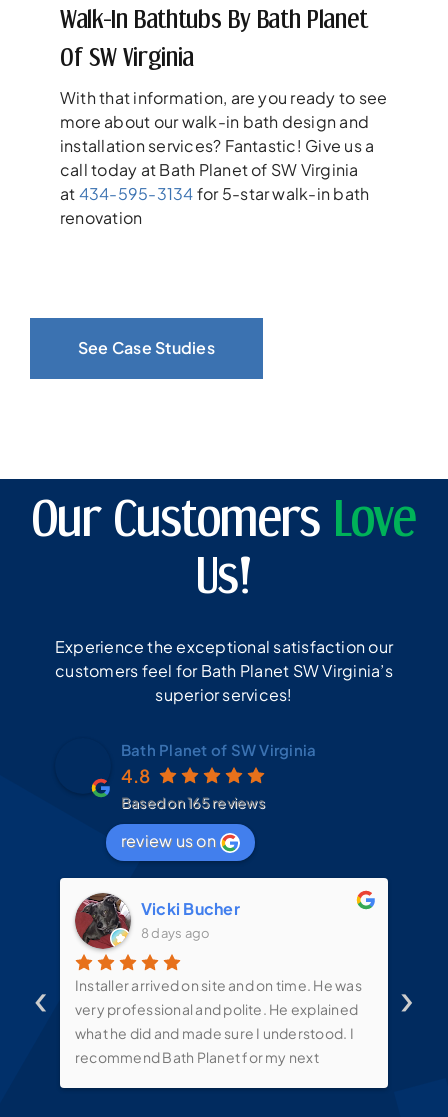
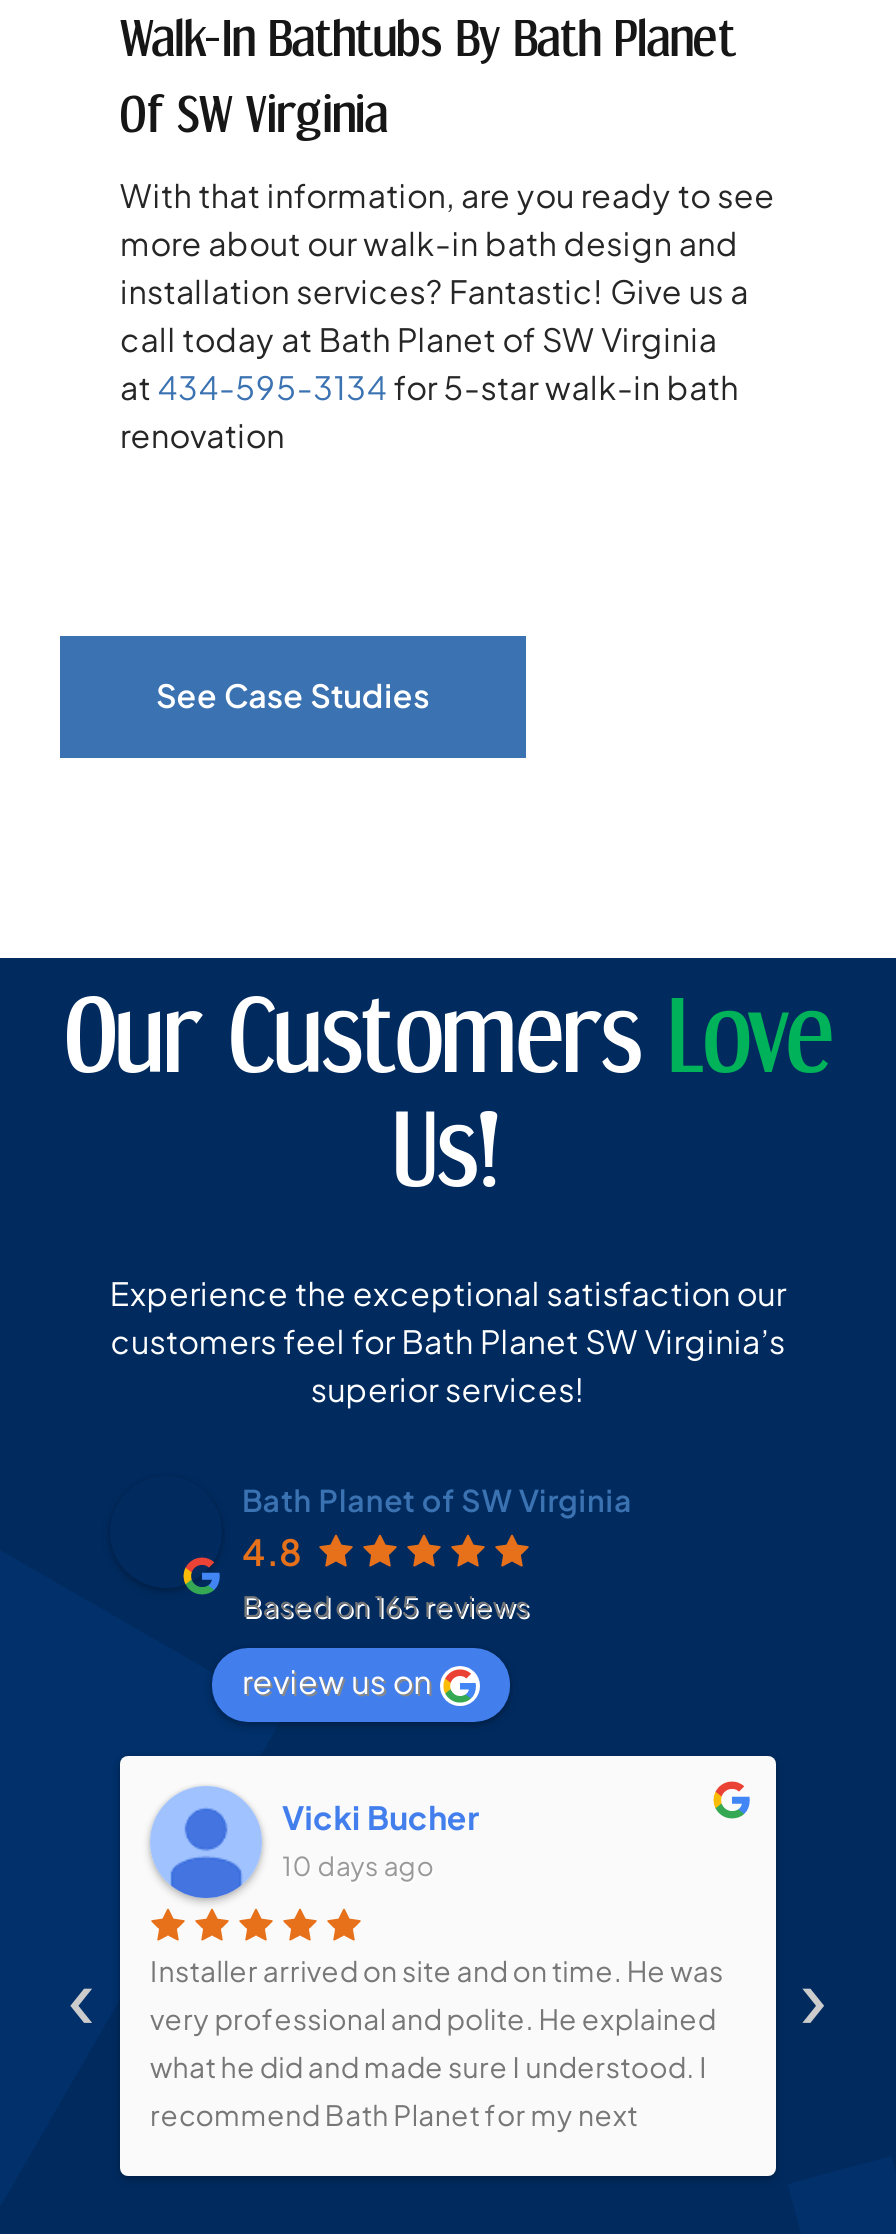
- [image]
- 8 days ago
+ [image]
+ 10 days ago
